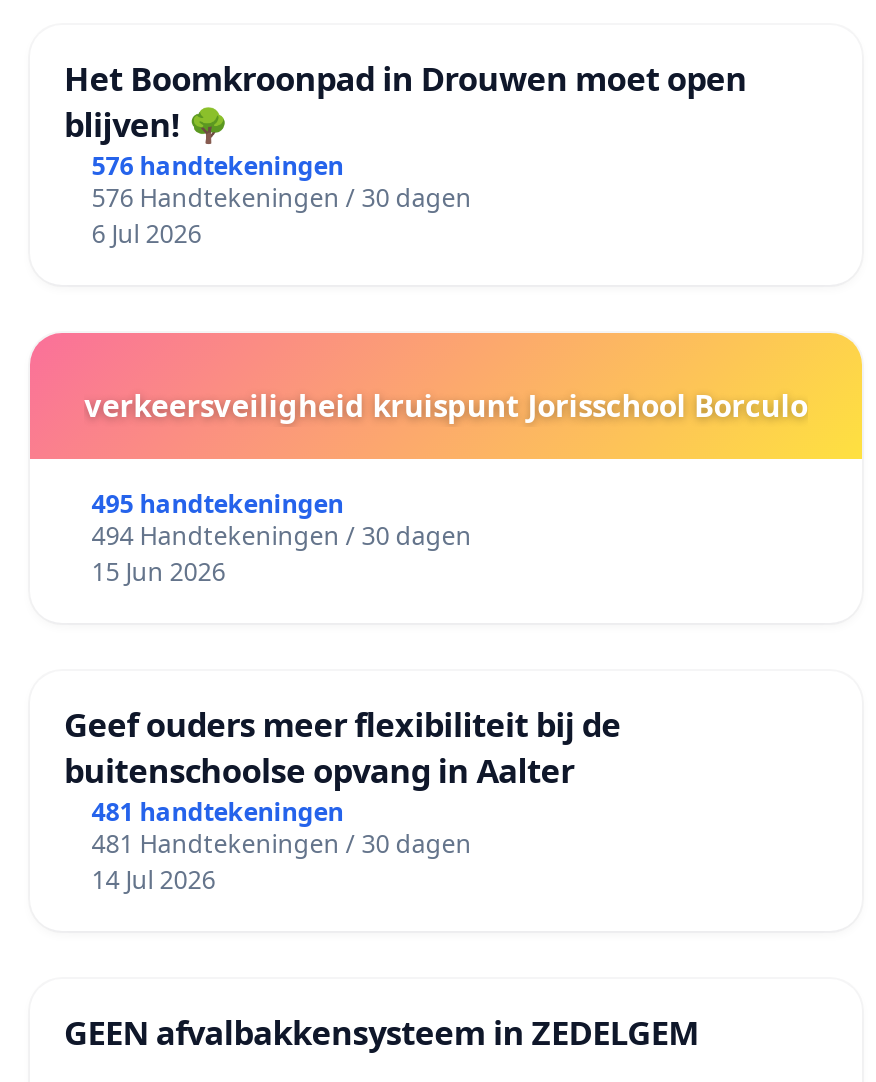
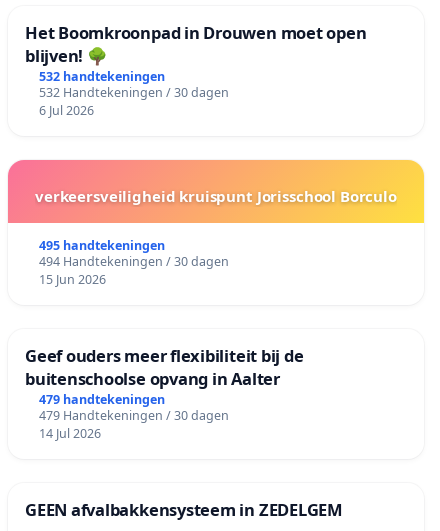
- 576 handtekeningen
+ 532 handtekeningen

- 576 Handtekeningen / 30 dagen
+ 532 Handtekeningen / 30 dagen

- 481 handtekeningen
+ 479 handtekeningen

- 481 Handtekeningen / 30 dagen
+ 479 Handtekeningen / 30 dagen
